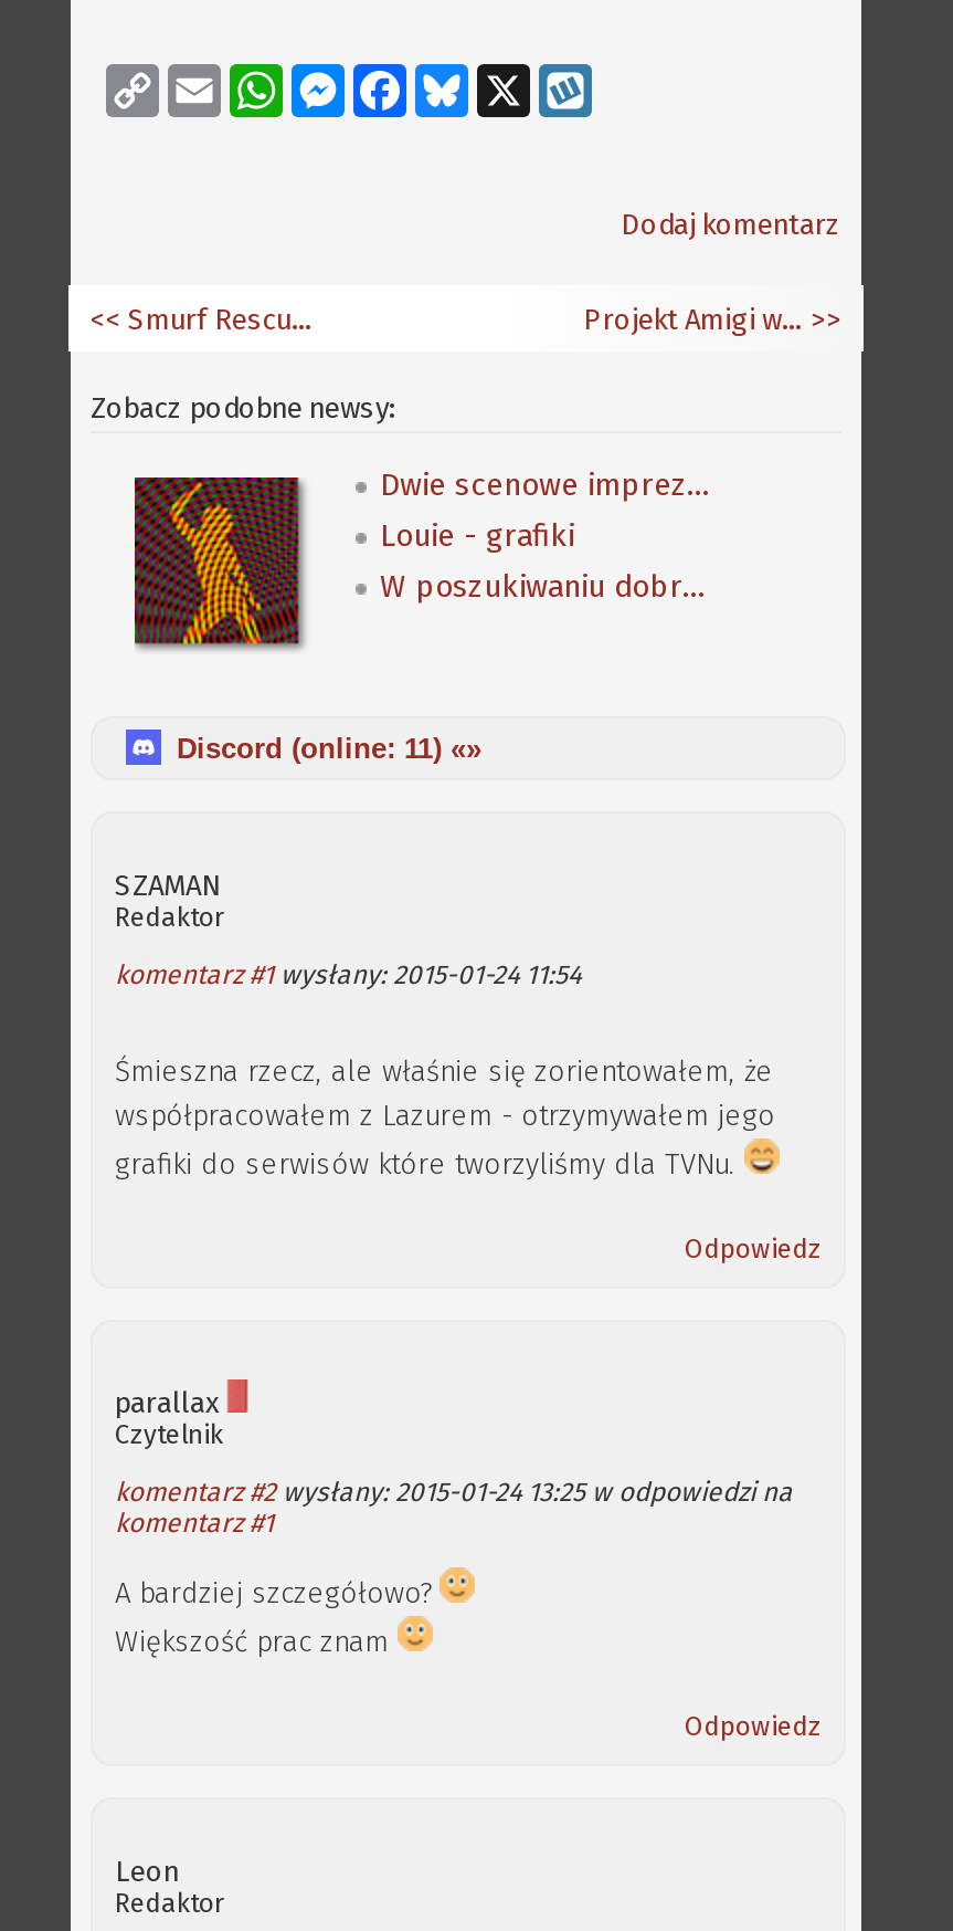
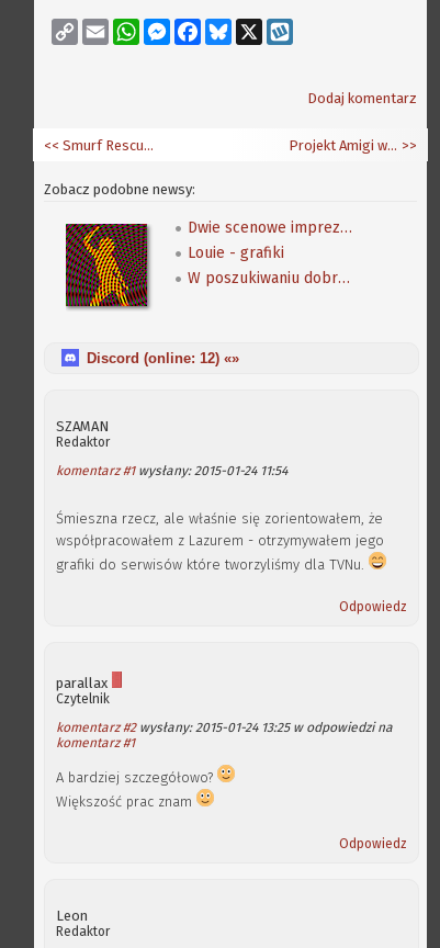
- Discord (online: 11) «»
+ Discord (online: 12) «»
